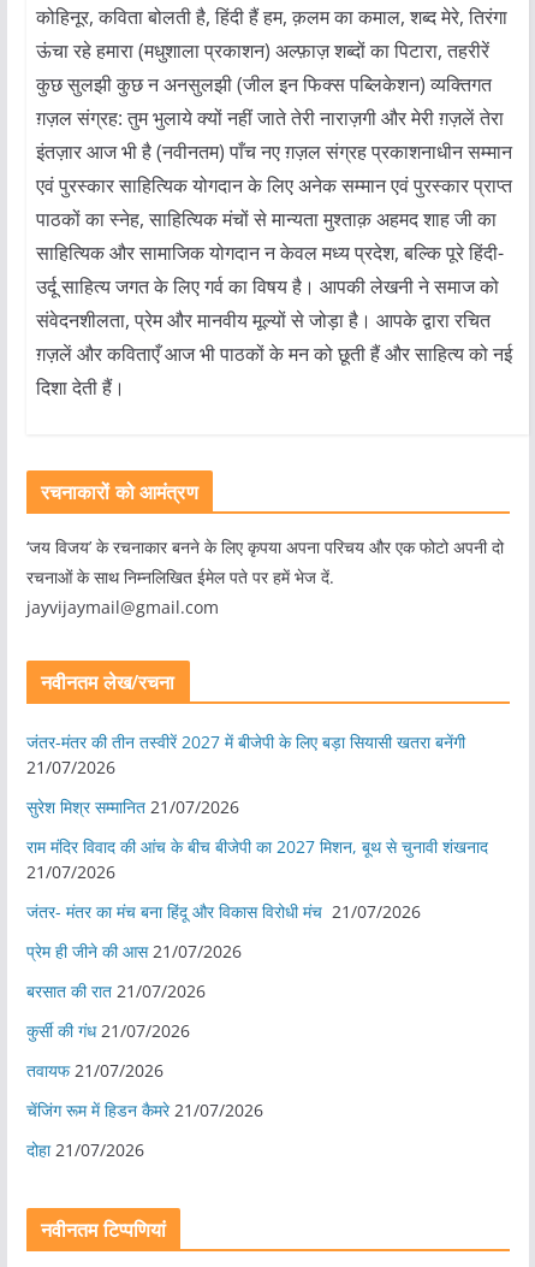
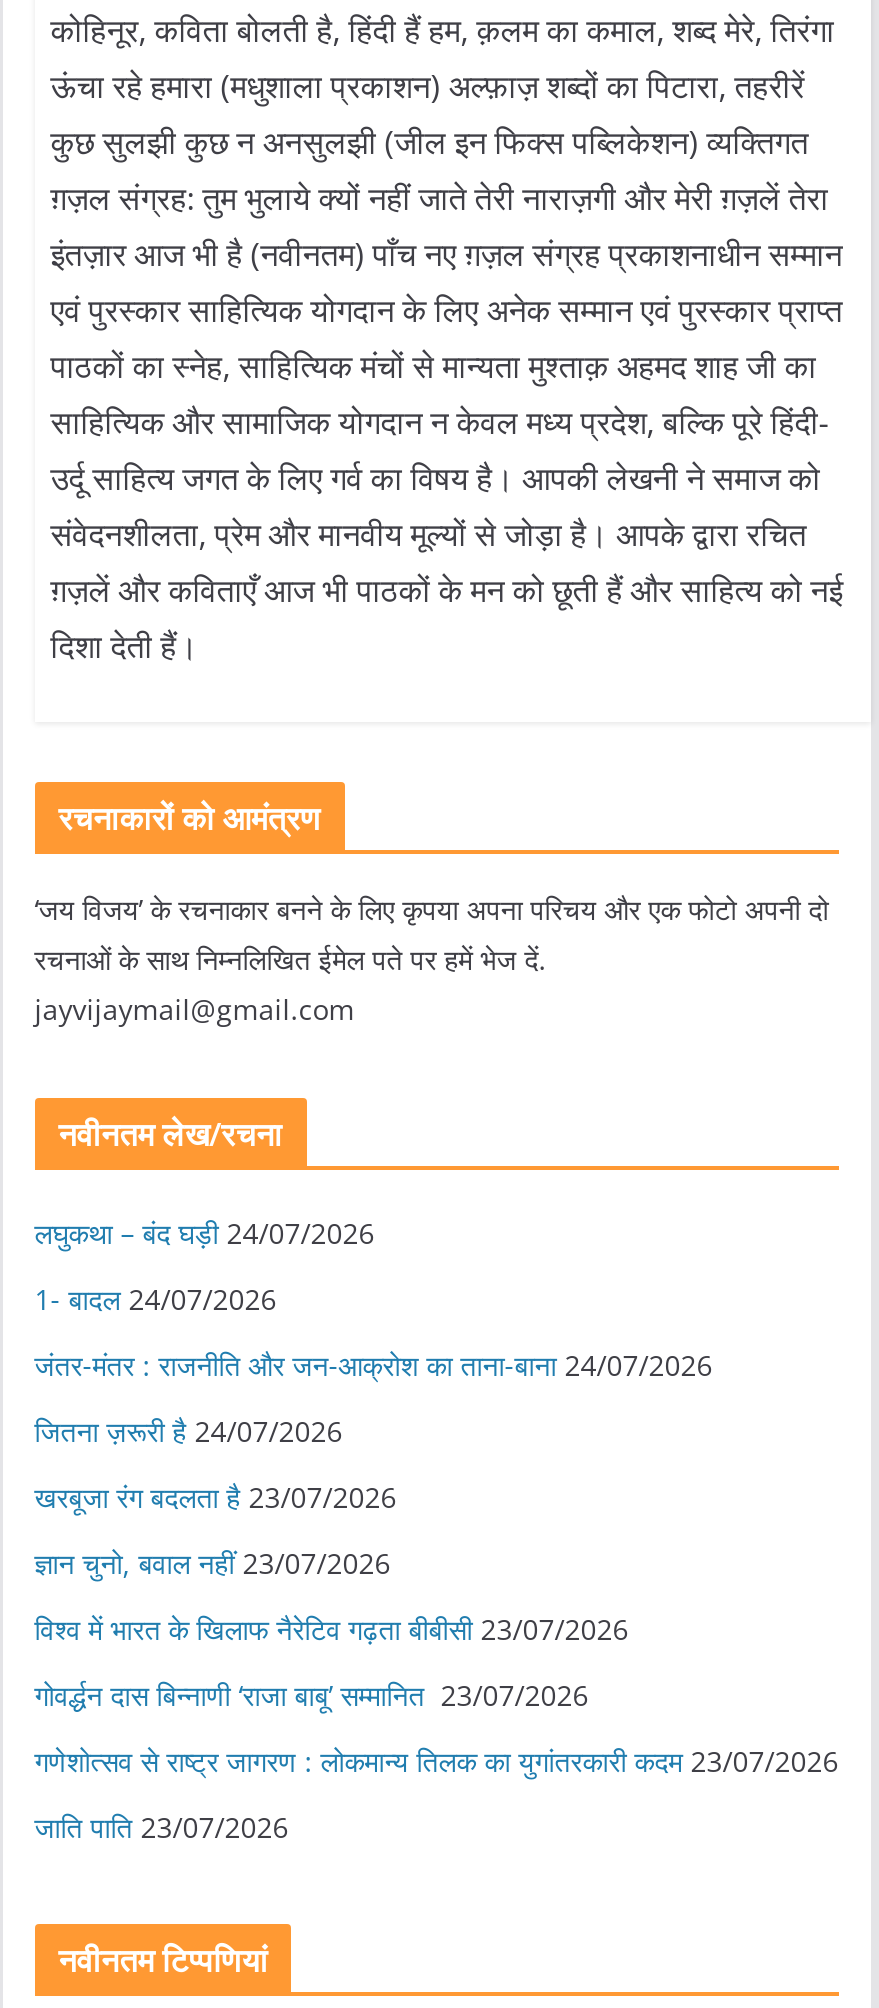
- जंतर-मंतर की तीन तस्वीरें 2027 में बीजेपी के लिए बड़ा सियासी खतरा बनेंगी
- 21/07/2026
+ लघुकथा – बंद घड़ी 24/07/2026

- सुरेश मिश्र सम्मानित 21/07/2026
+ 1- बादल 24/07/2026

- राम मंदिर विवाद की आंच के बीच बीजेपी का 2027 मिशन, बूथ से चुनावी शंखनाद
- 21/07/2026
+ जंतर-मंतर : राजनीति और जन-आक्रोश का ताना-बाना 24/07/2026

- जंतर- मंतर का मंच बना हिंदू और विकास विरोधी मंच 21/07/2026
+ जितना ज़रूरी है 24/07/2026

- प्रेम ही जीने की आस 21/07/2026
+ खरबूजा रंग बदलता है 23/07/2026

- बरसात की रात 21/07/2026
+ ज्ञान चुनो, बवाल नहीं 23/07/2026

- कुर्सी की गंध 21/07/2026
+ विश्व में भारत के खिलाफ नैरेटिव गढ़ता बीबीसी 23/07/2026

- तवायफ 21/07/2026
+ गोवर्द्धन दास बिन्नाणी ‘राजा बाबू’ सम्मानित 23/07/2026

- चेंजिंग रूम में हिडन कैमरे 21/07/2026
+ गणेशोत्सव से राष्ट्र जागरण : लोकमान्य तिलक का युगांतरकारी कदम 23/07/2026

- दोहा 21/07/2026
+ जाति पाति 23/07/2026
